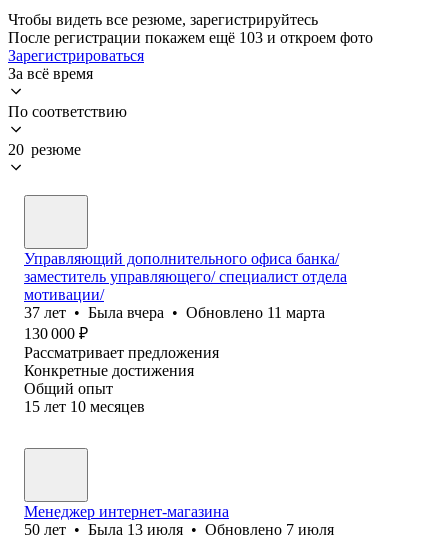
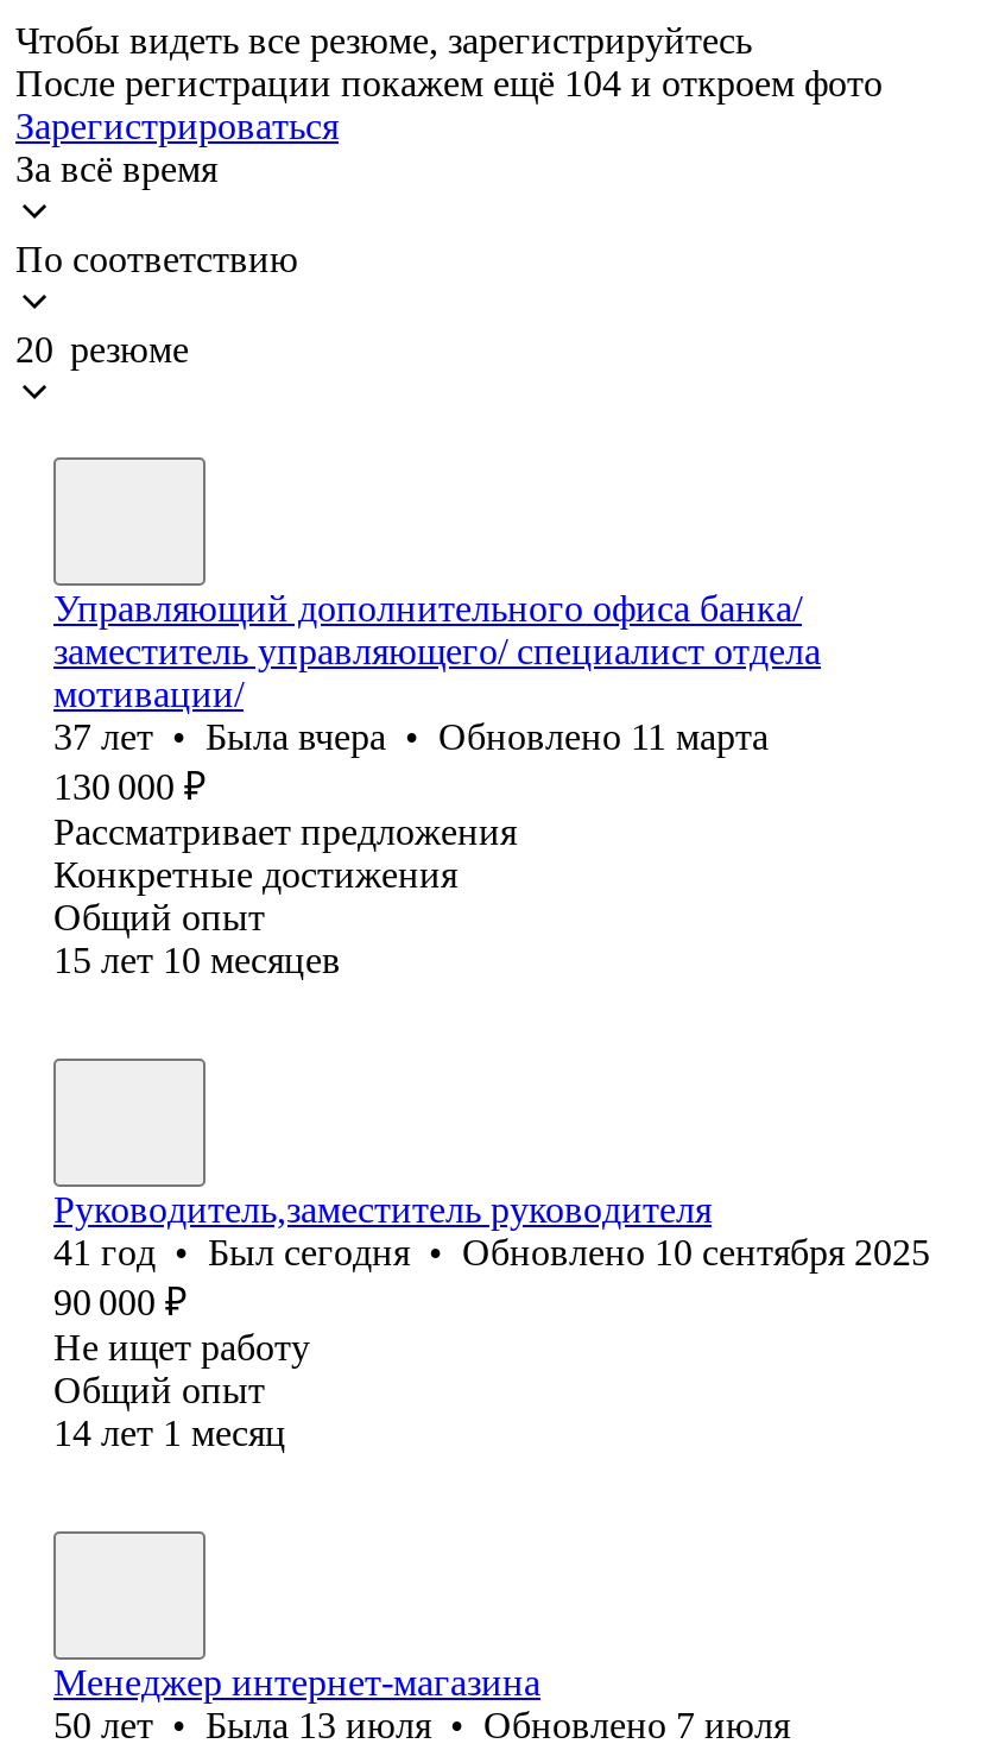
- После регистрации покажем ещё 103 и откроем фото
+ После регистрации покажем ещё 104 и откроем фото

+ Руководитель,заместитель руководителя
+ 41 год • Был сегодня • Обновлено 10 сентября 2025
+ 90 000 ₽
+ Не ищет работу
+ Общий опыт
+ 14 лет 1 месяц
